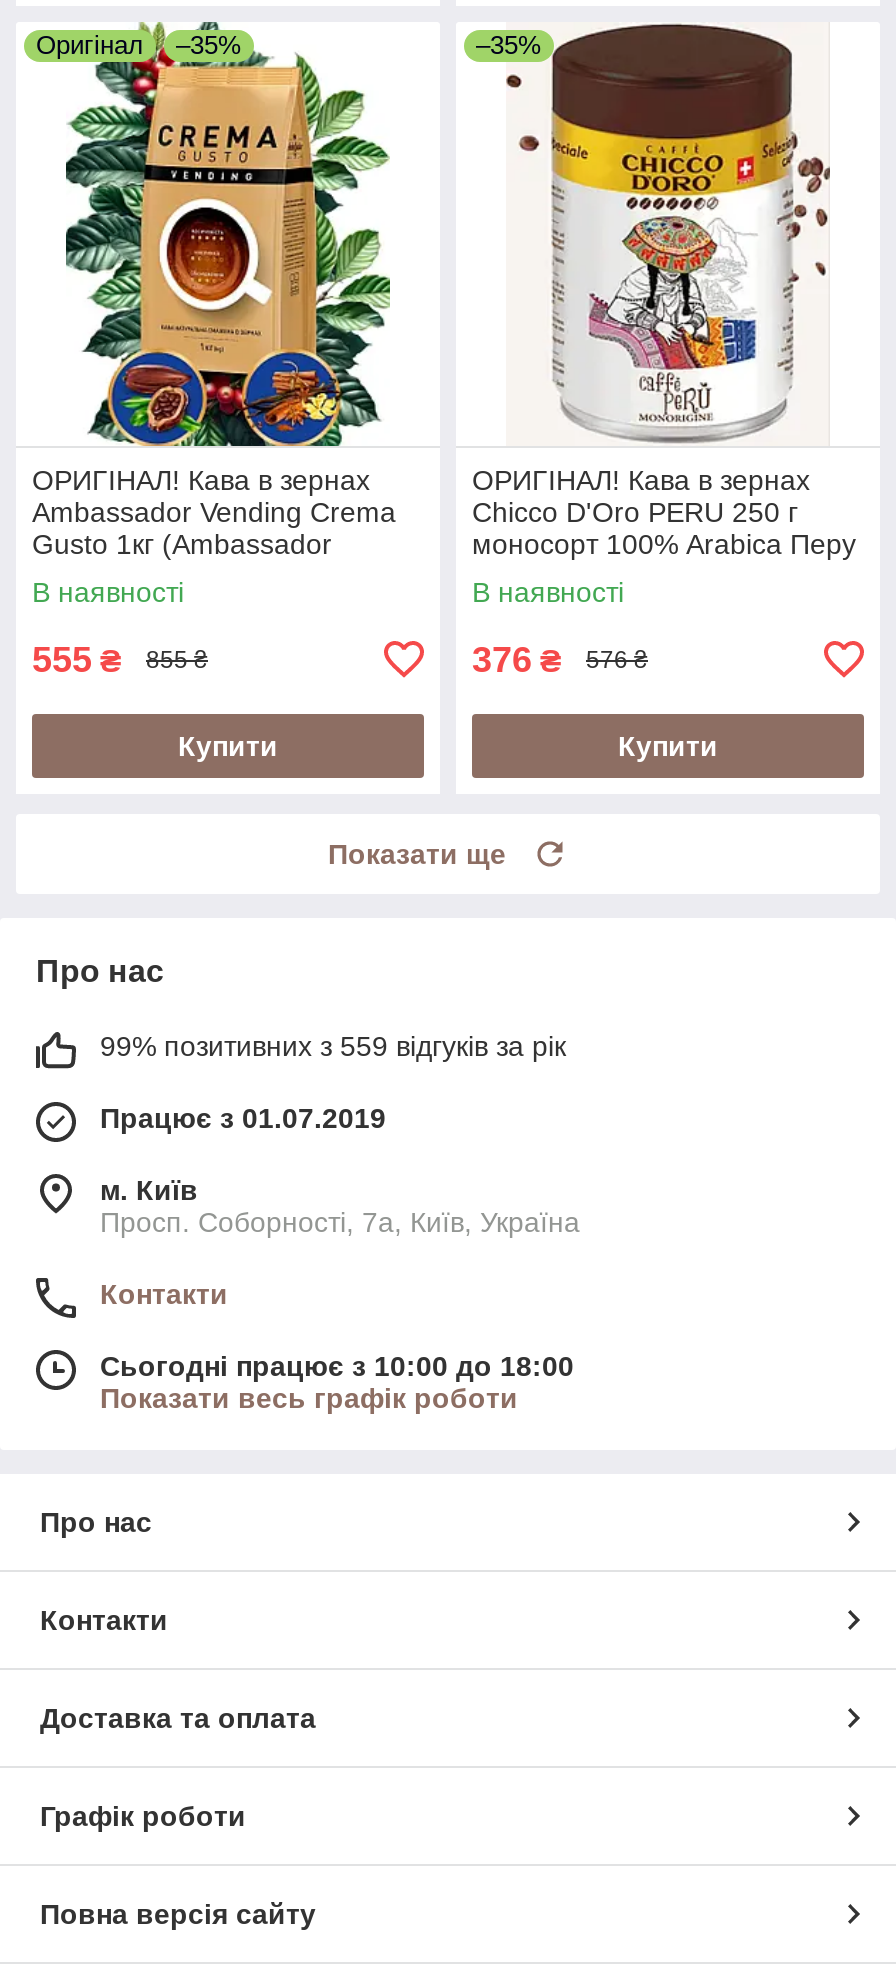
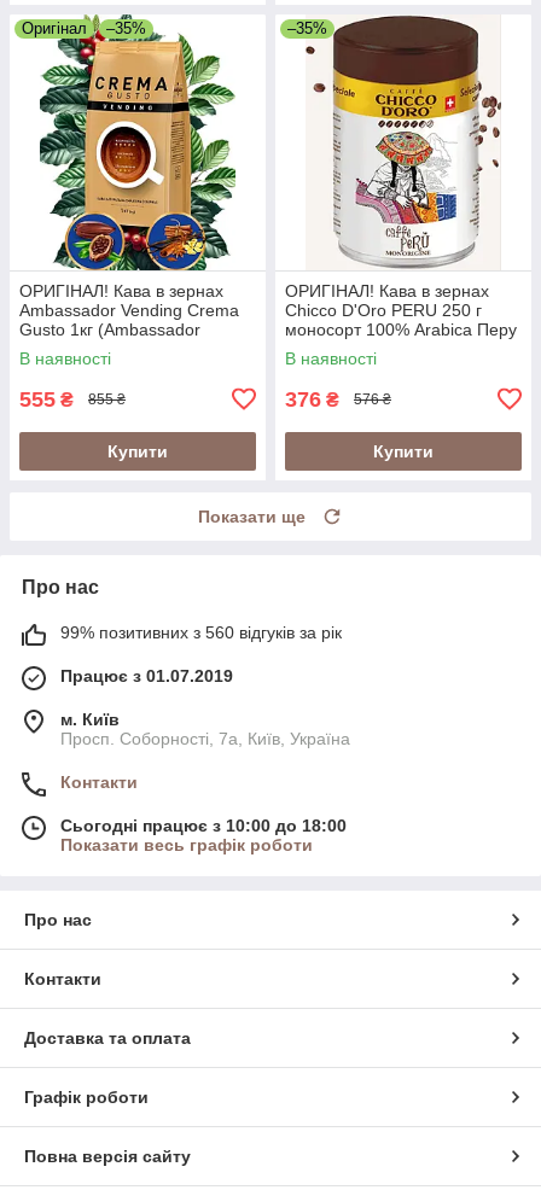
- 99% позитивних з 559 відгуків за рік
+ 99% позитивних з 560 відгуків за рік
